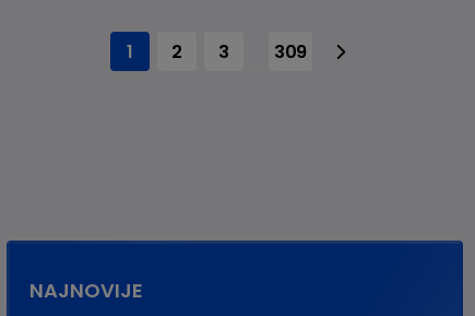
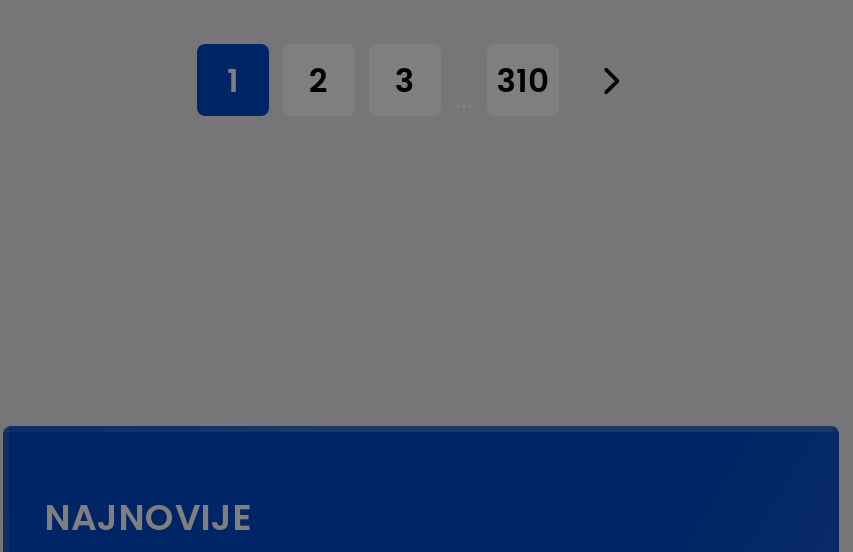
- 1 2 3 ... 309
+ 1 2 3 ... 310
